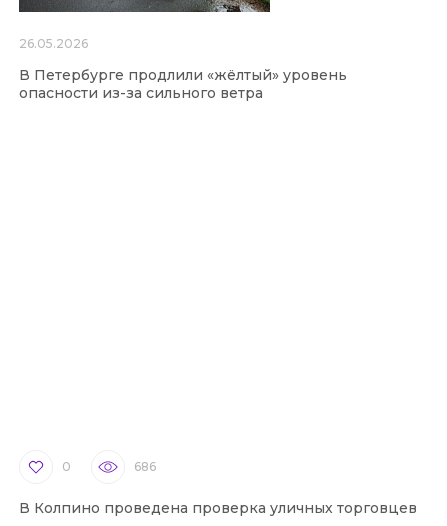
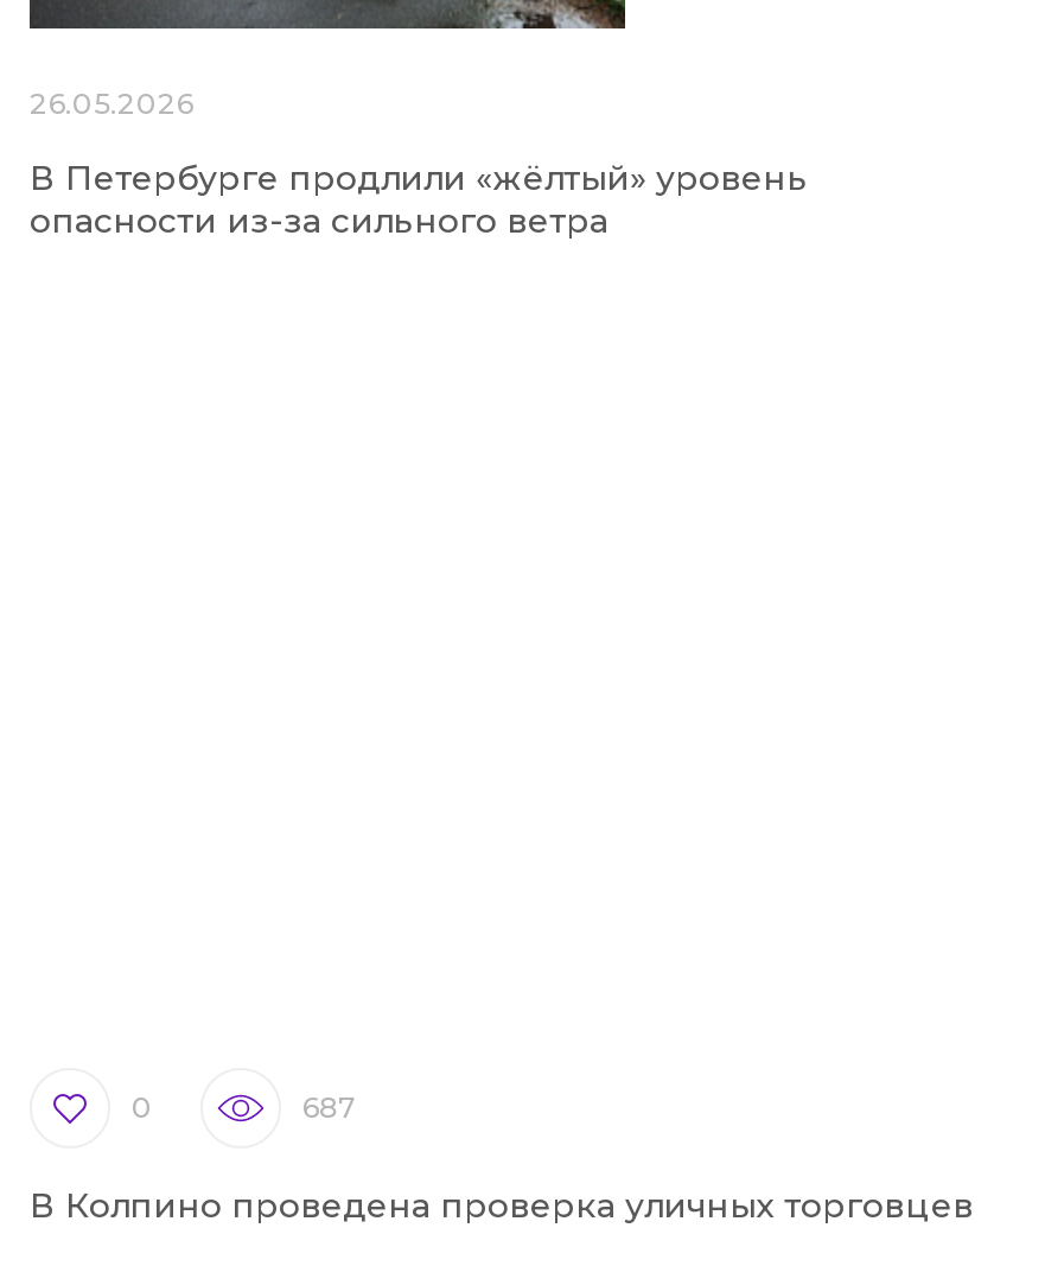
- 686
+ 687
